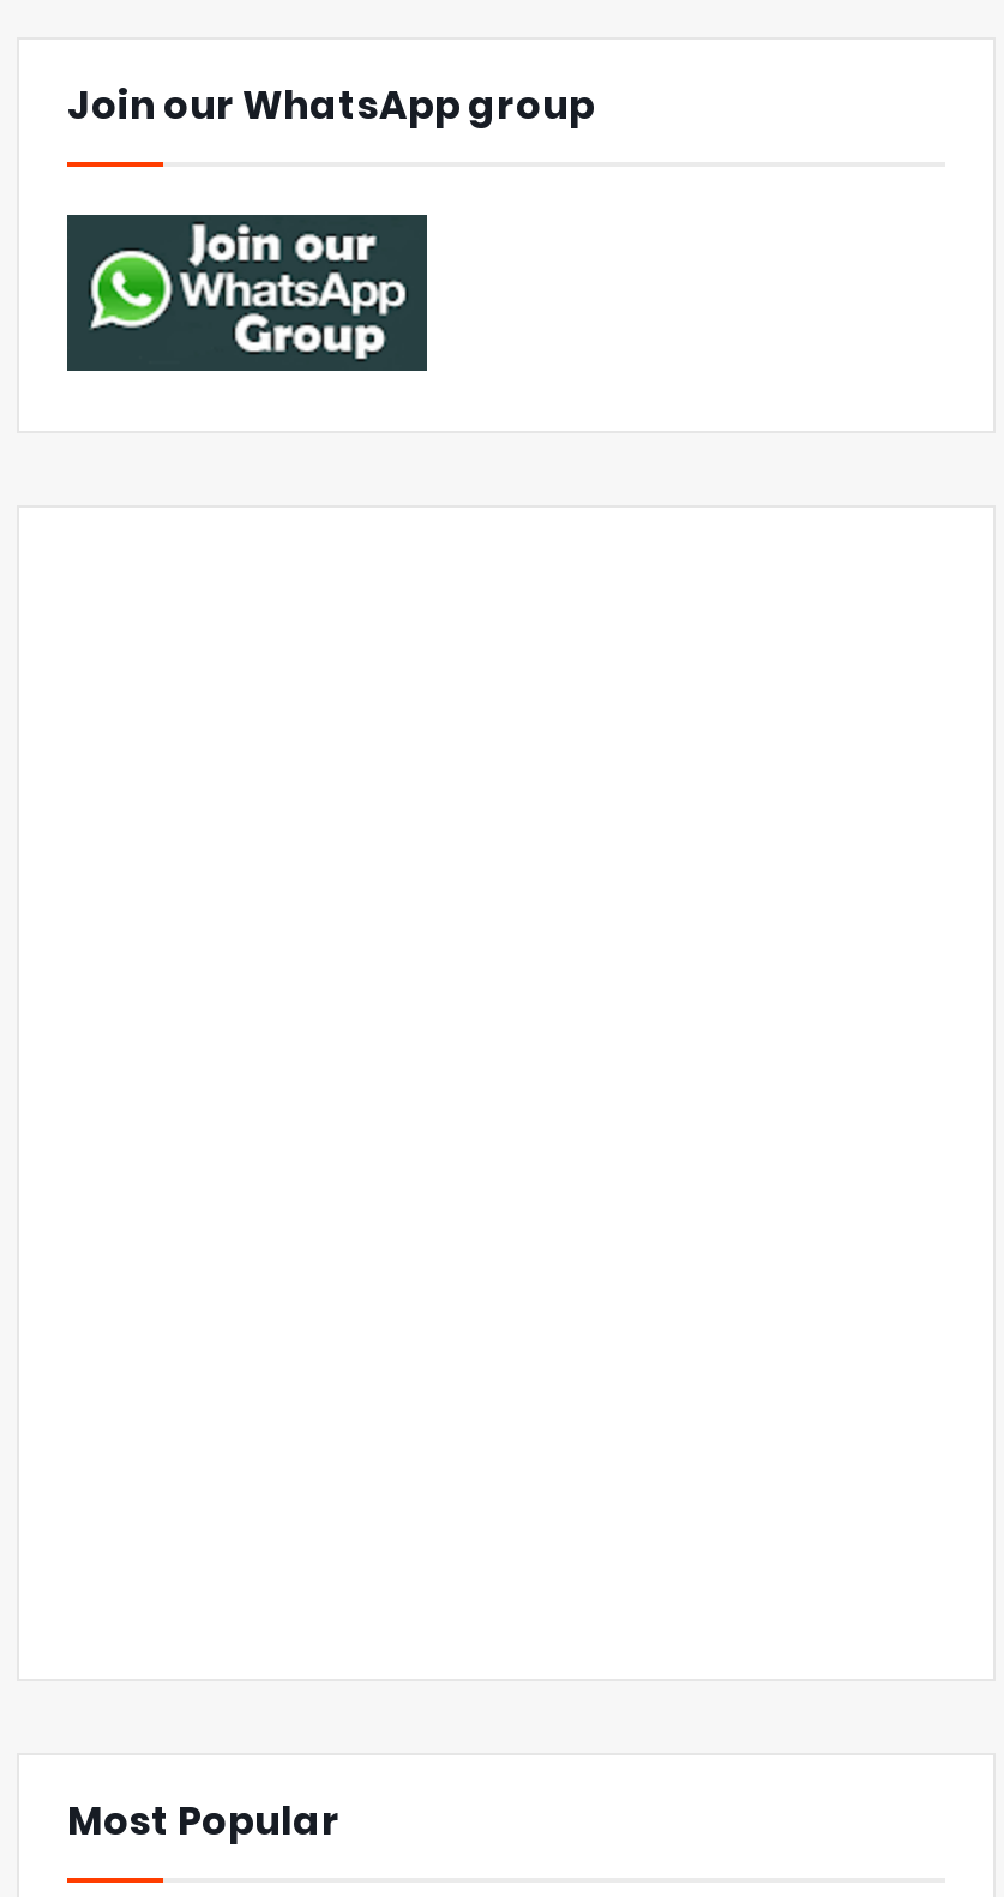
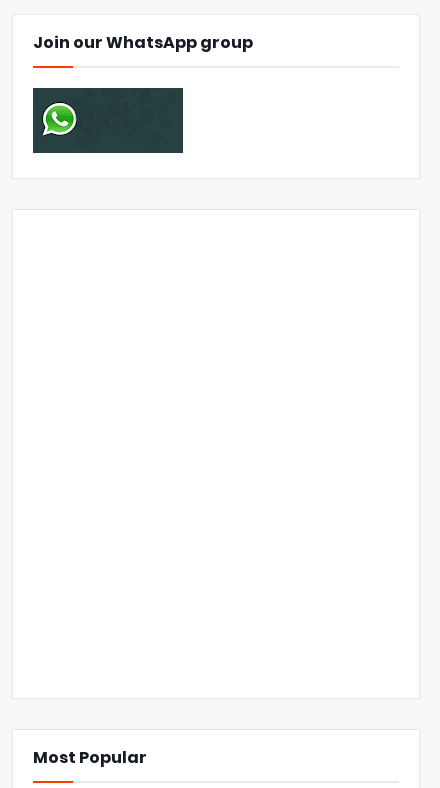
- [image]
